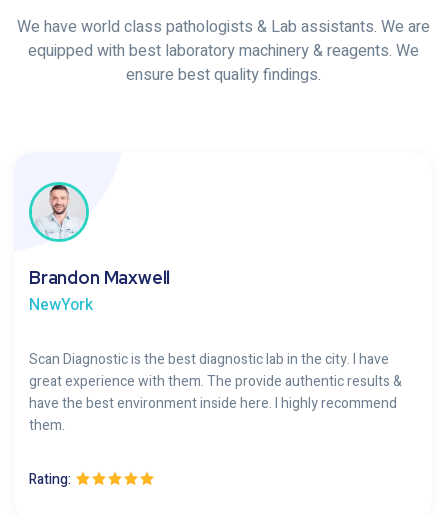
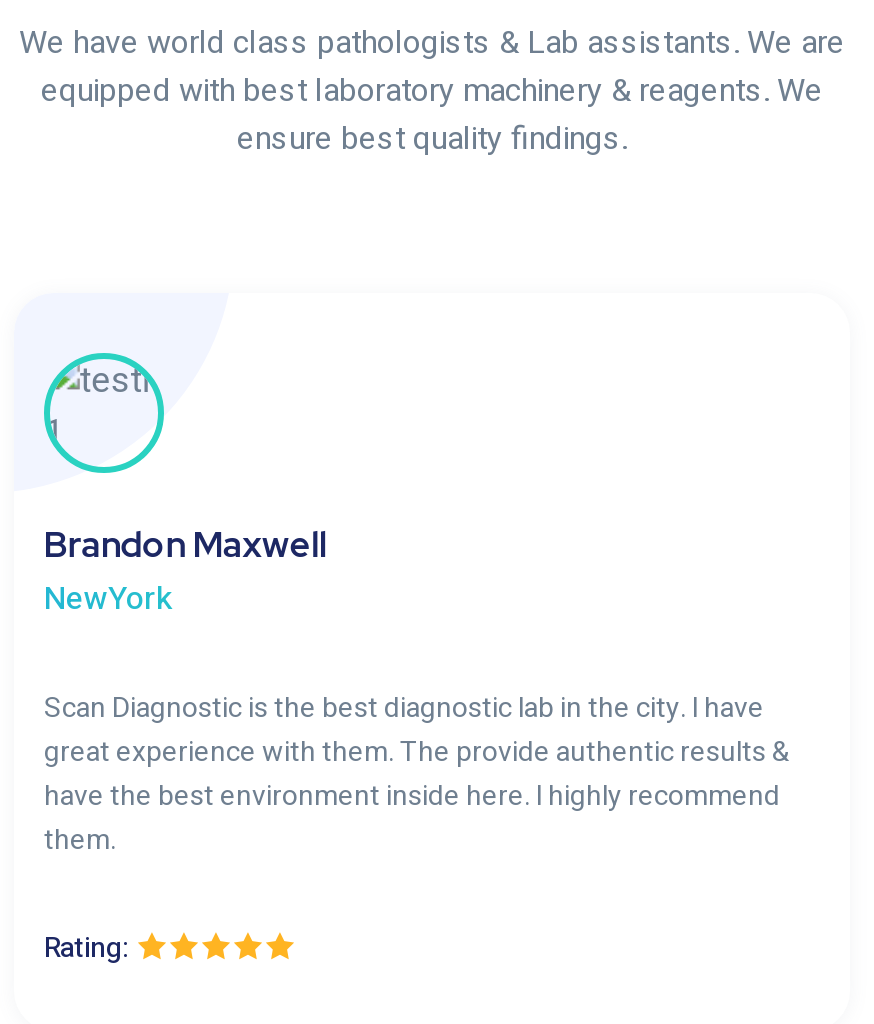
- [image]
+ [image]
